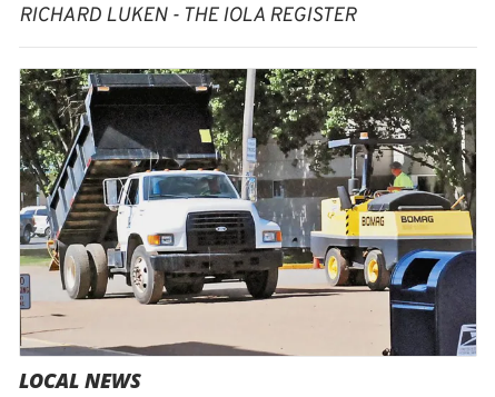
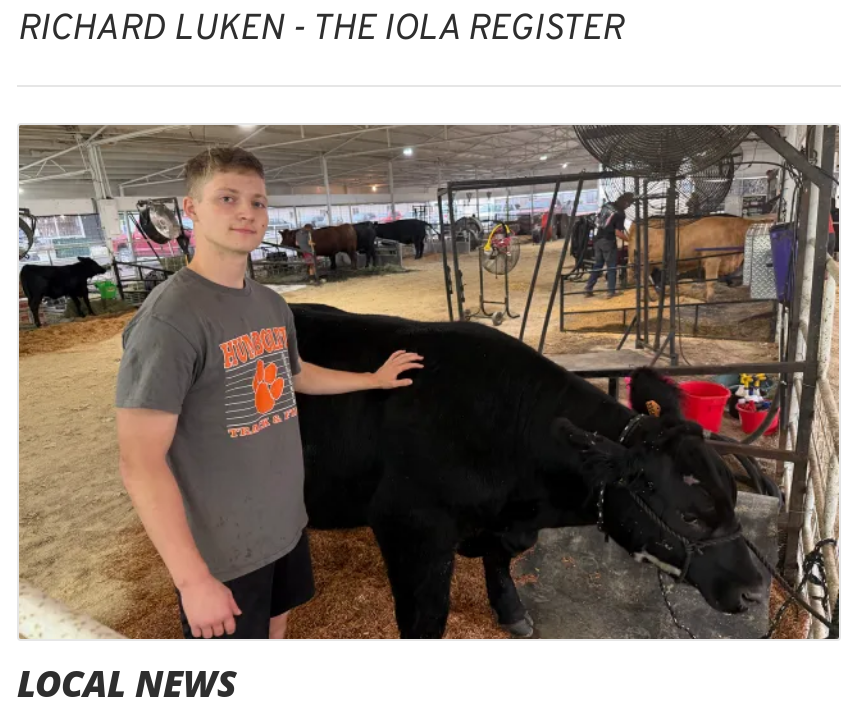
- [image]
+ [image]
